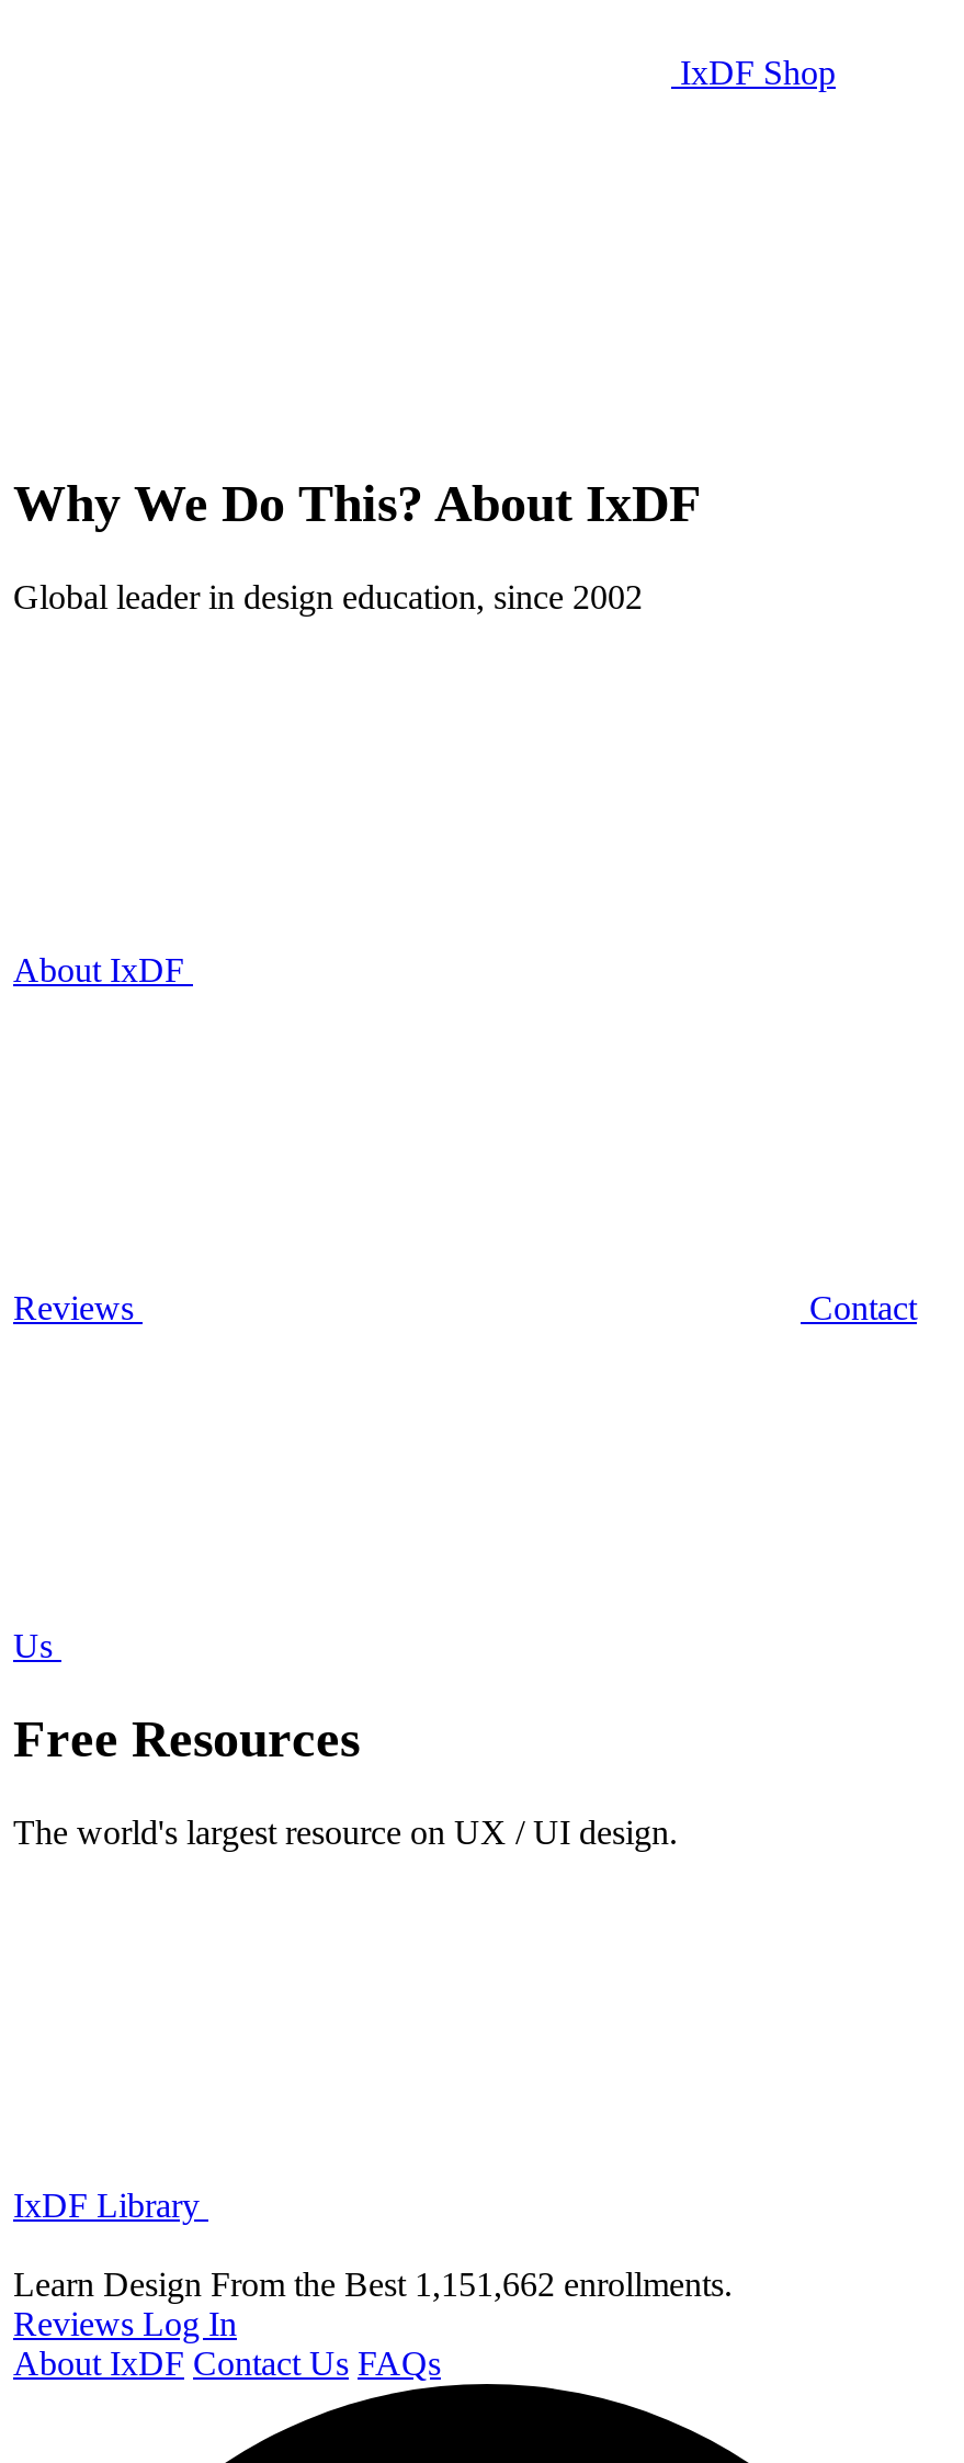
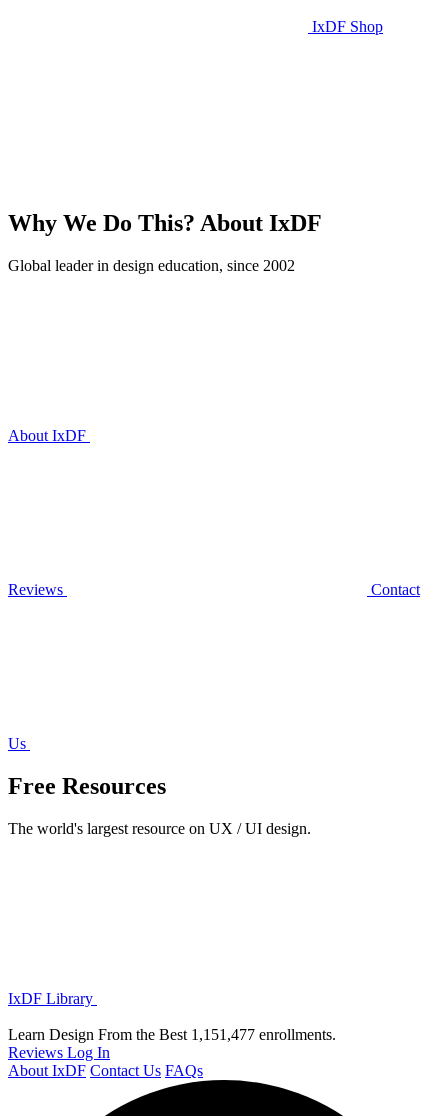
- Learn Design From the Best 1,151,662 enrollments.
+ Learn Design From the Best 1,151,477 enrollments.
